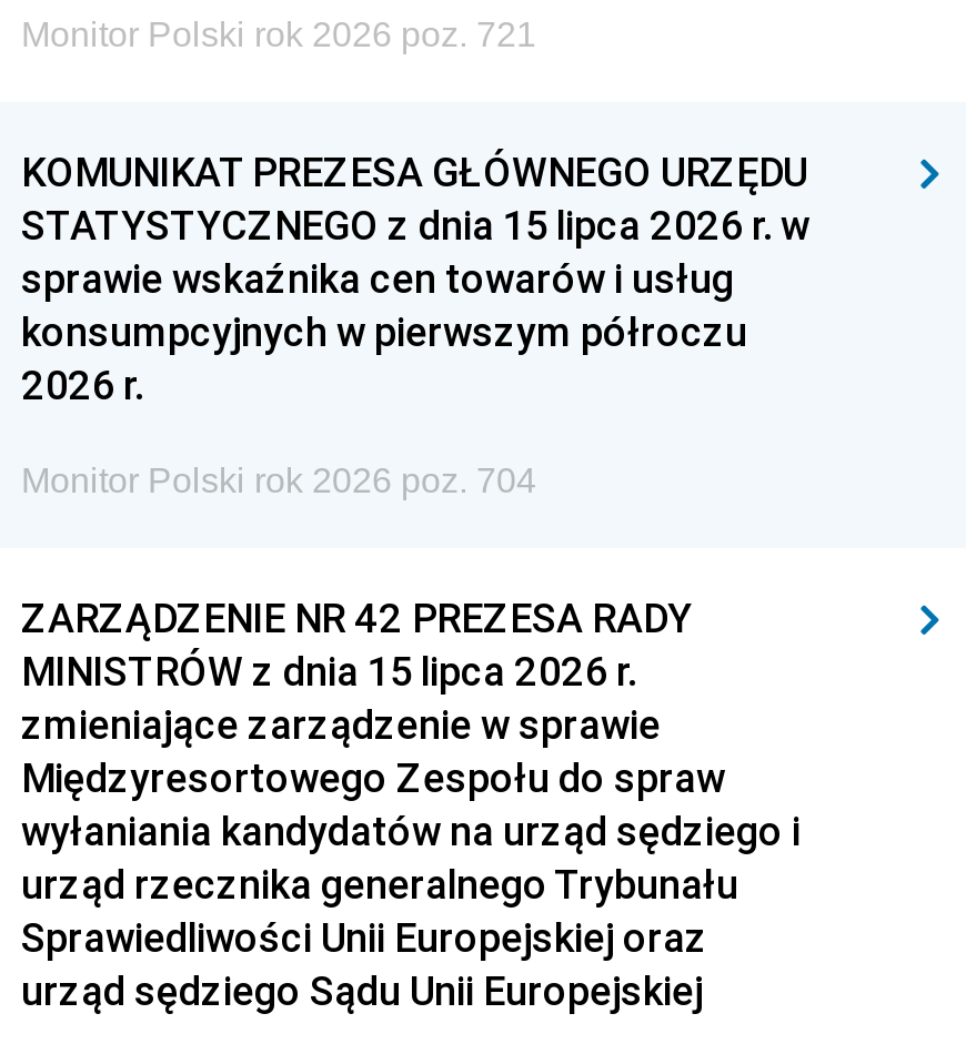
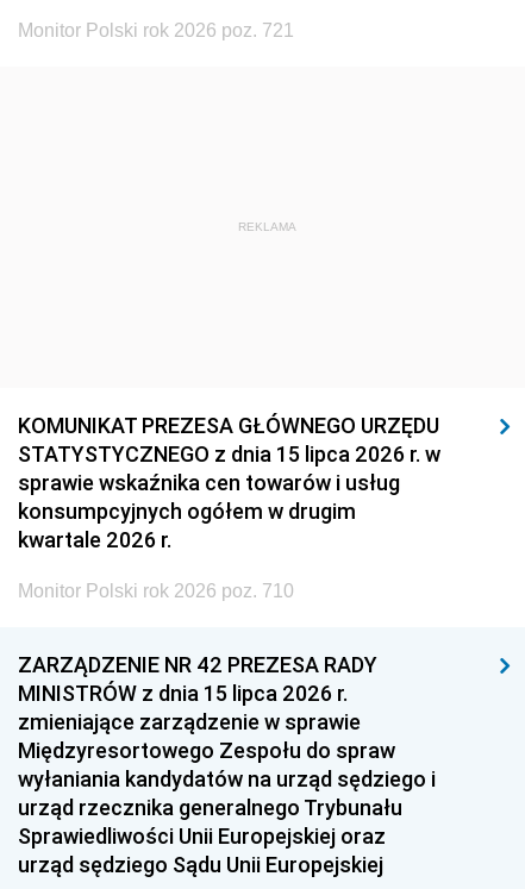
+ REKLAMA

- konsumpcyjnych w pierwszym półroczu
- 2026 r.
+ konsumpcyjnych ogółem w drugim
+ kwartale 2026 r.

- Monitor Polski rok 2026 poz. 704
+ Monitor Polski rok 2026 poz. 710
